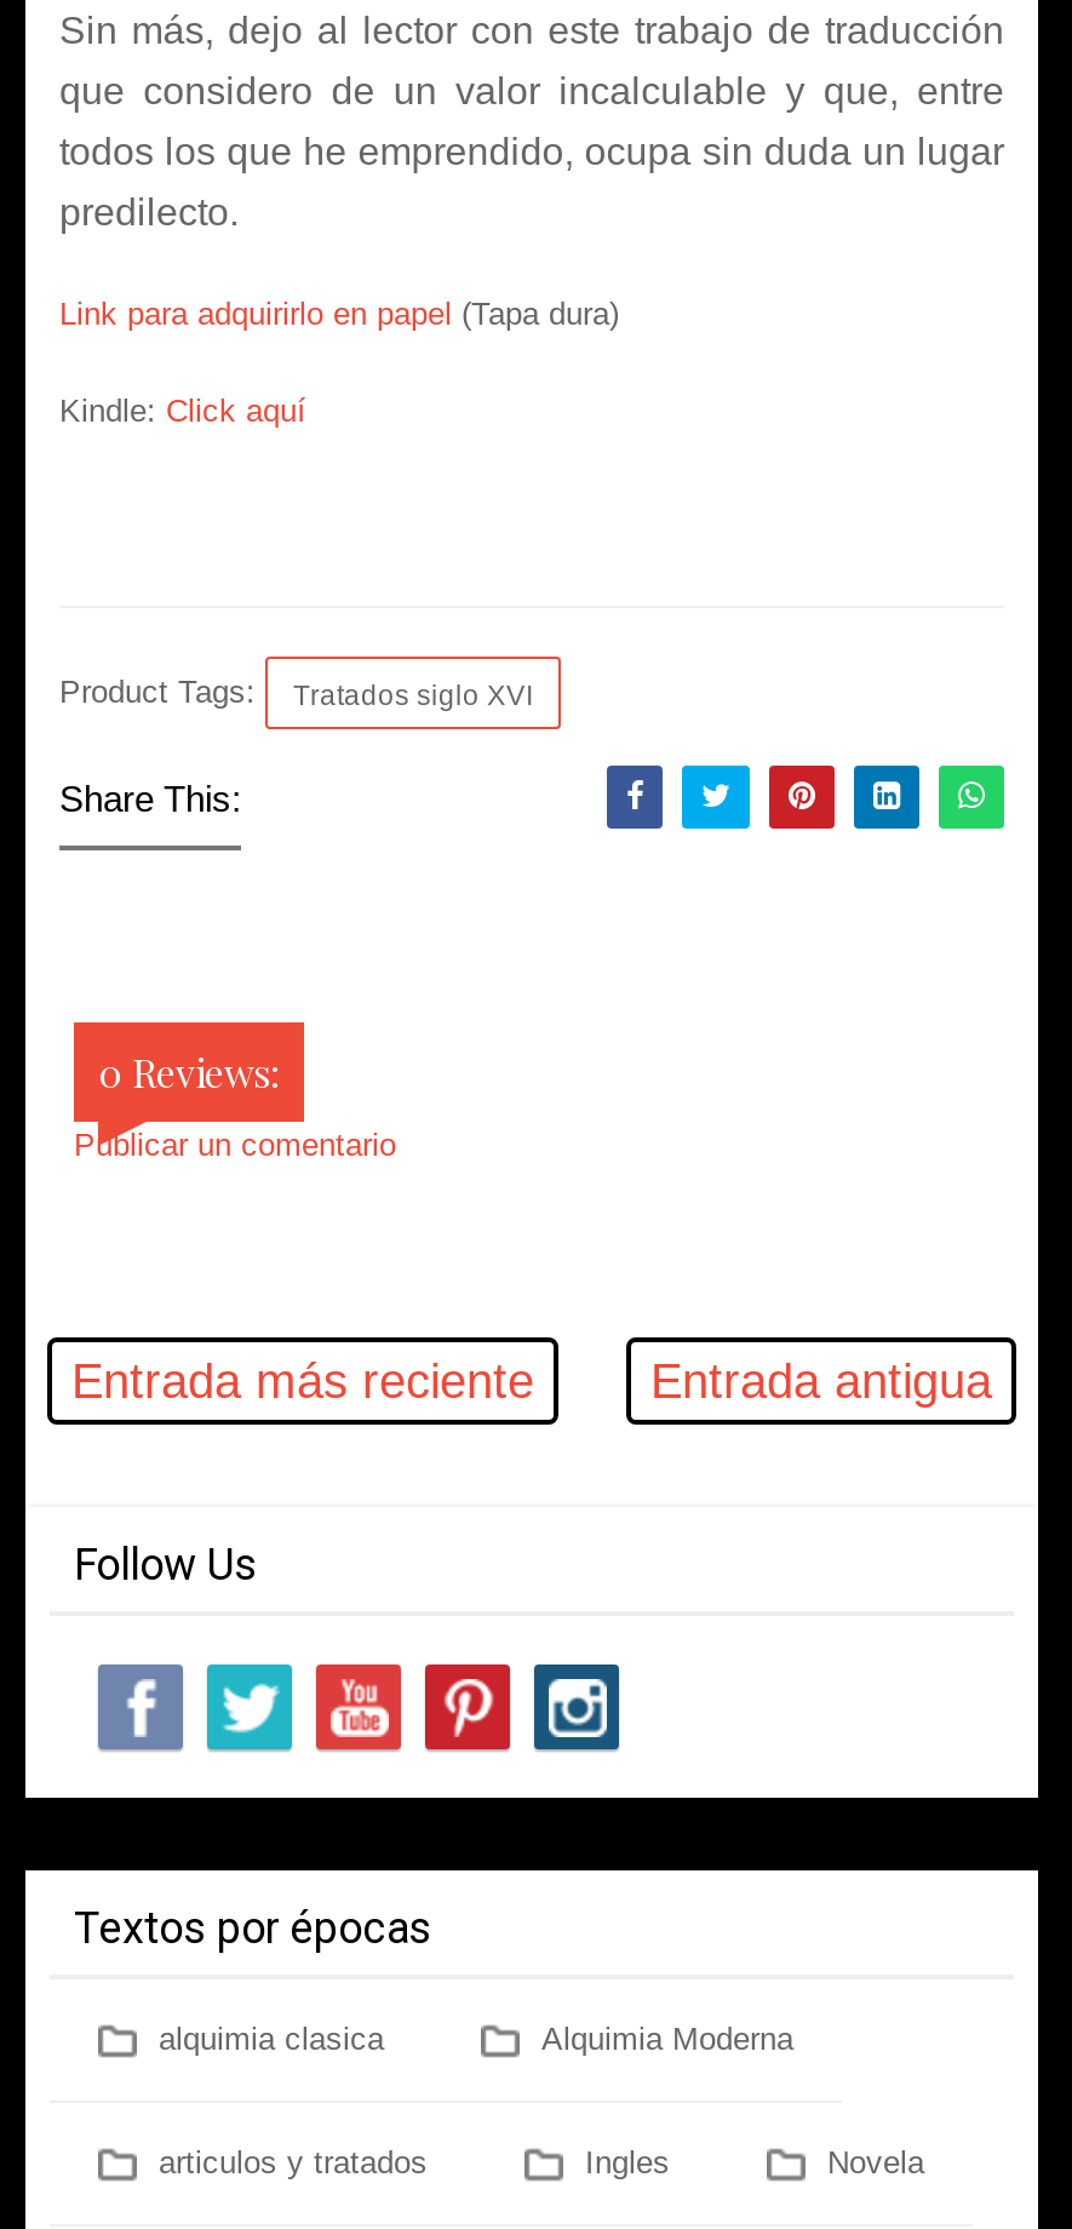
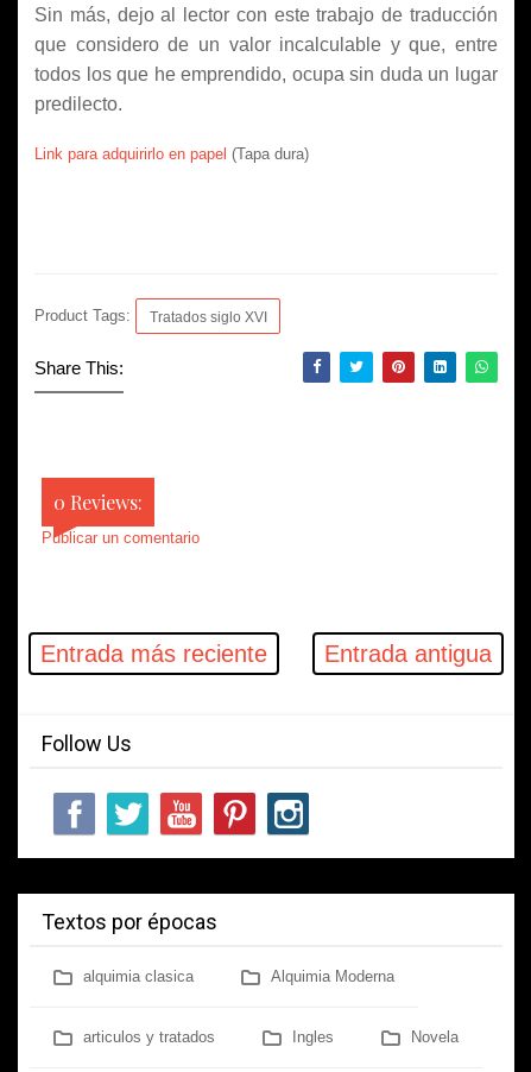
- Kindle: Click aquí
